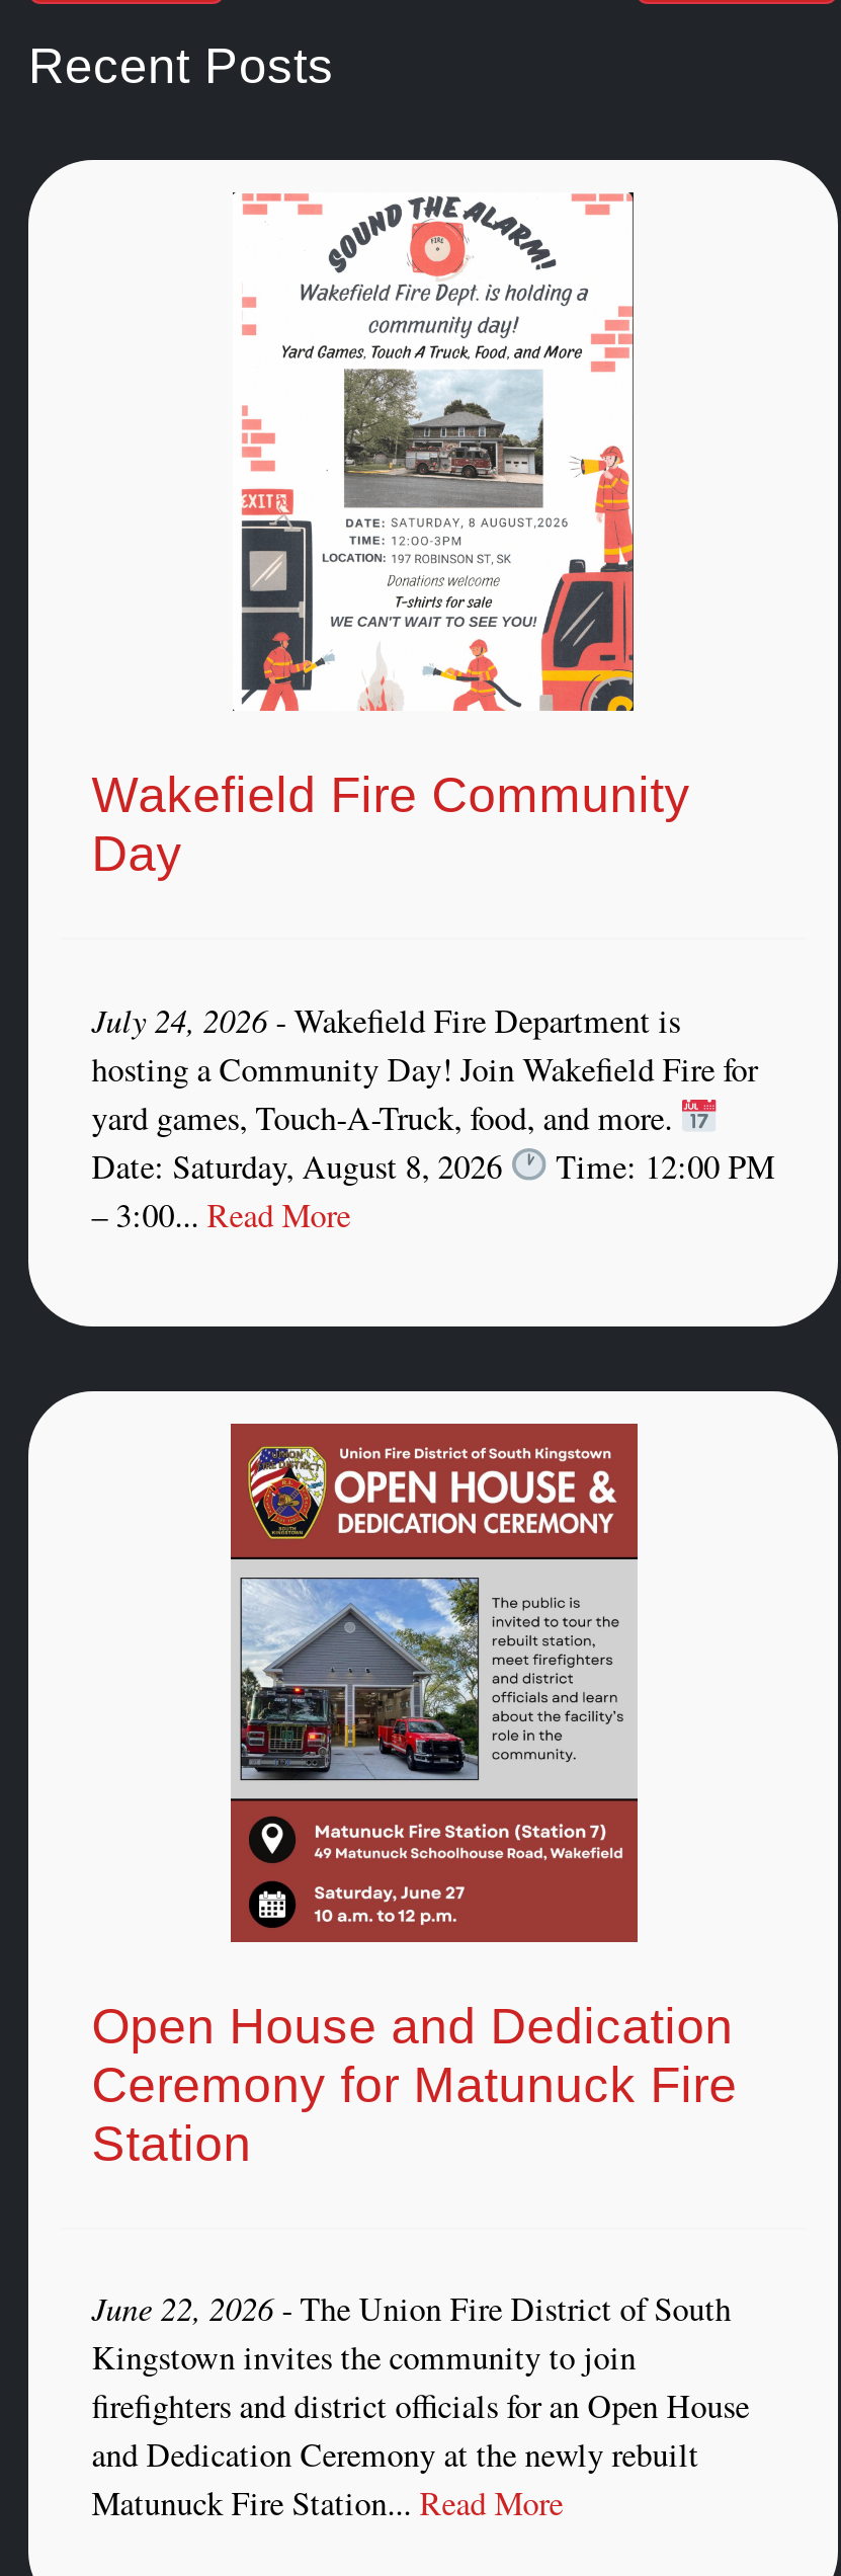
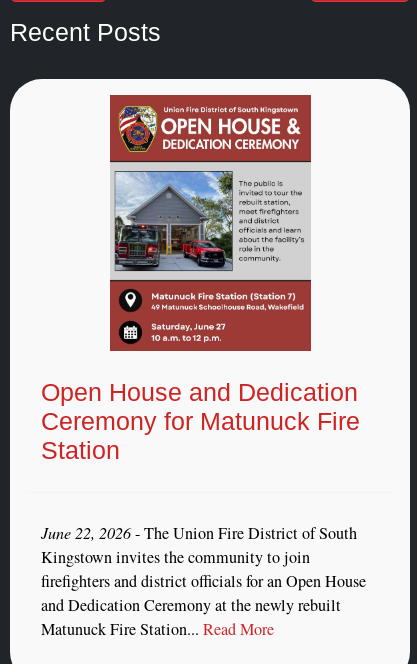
- [image]
- Wakefield Fire Community
- Day
- July 24, 2026 - Wakefield Fire Department is
- hosting a Community Day! Join Wakefield Fire for
- yard games, Touch-A-Truck, food, and more.
- Date: Saturday, August 8, 2026
- Time: 12:00 PM
- – 3:00... Read More
